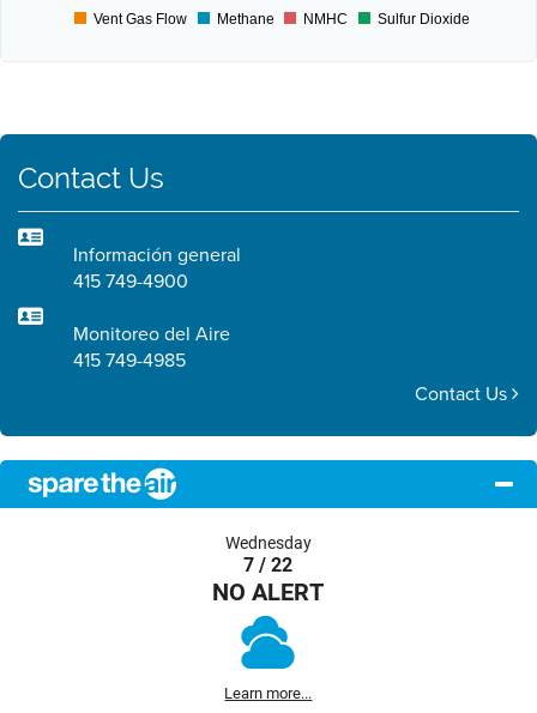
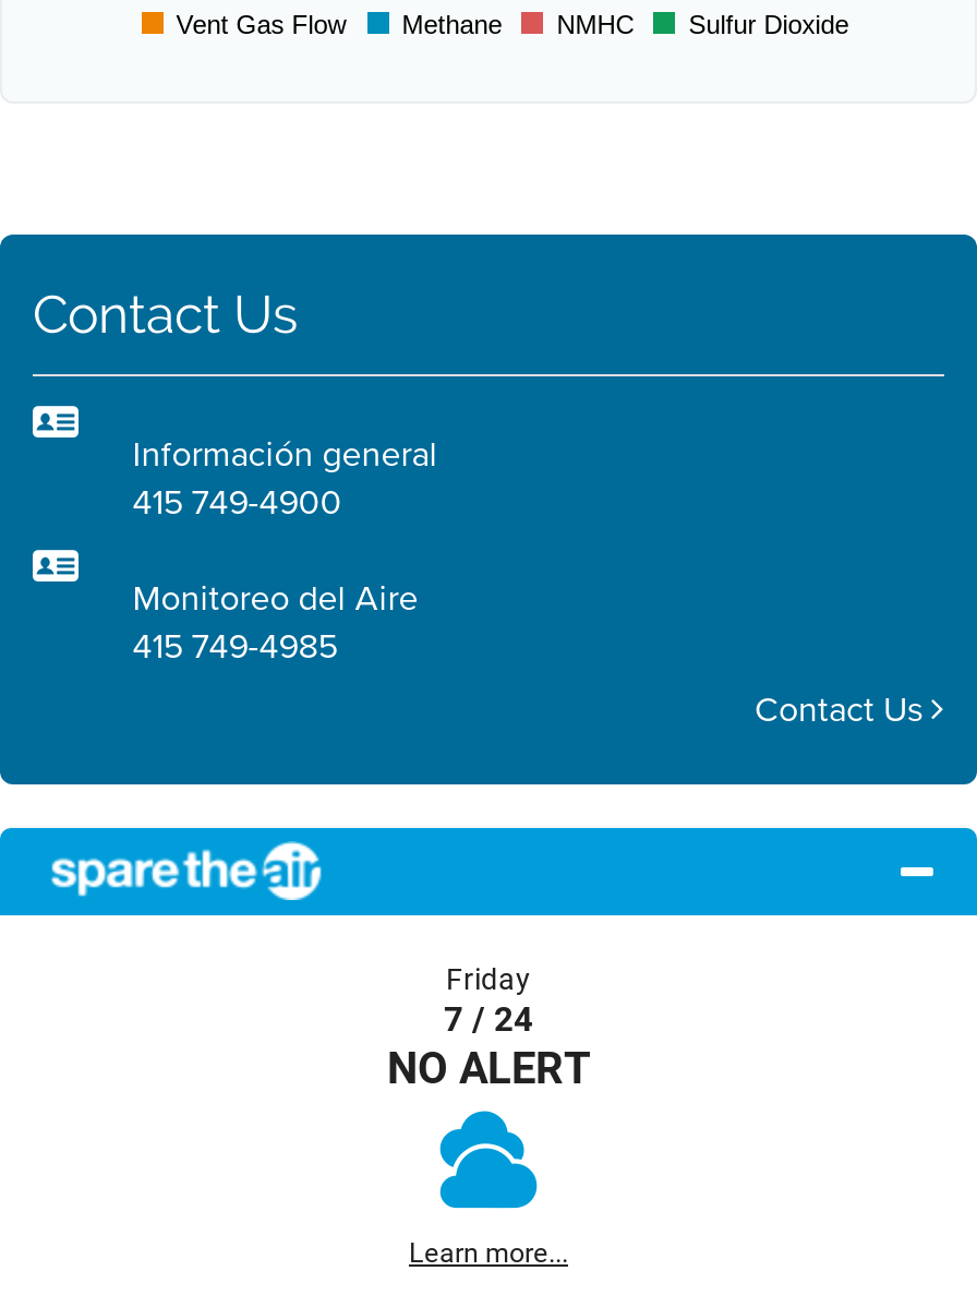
- Wednesday
- 7 / 22
+ Friday
+ 7 / 24
